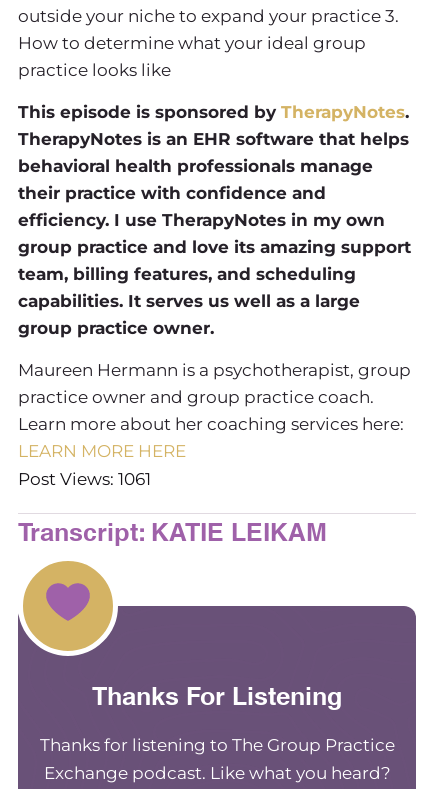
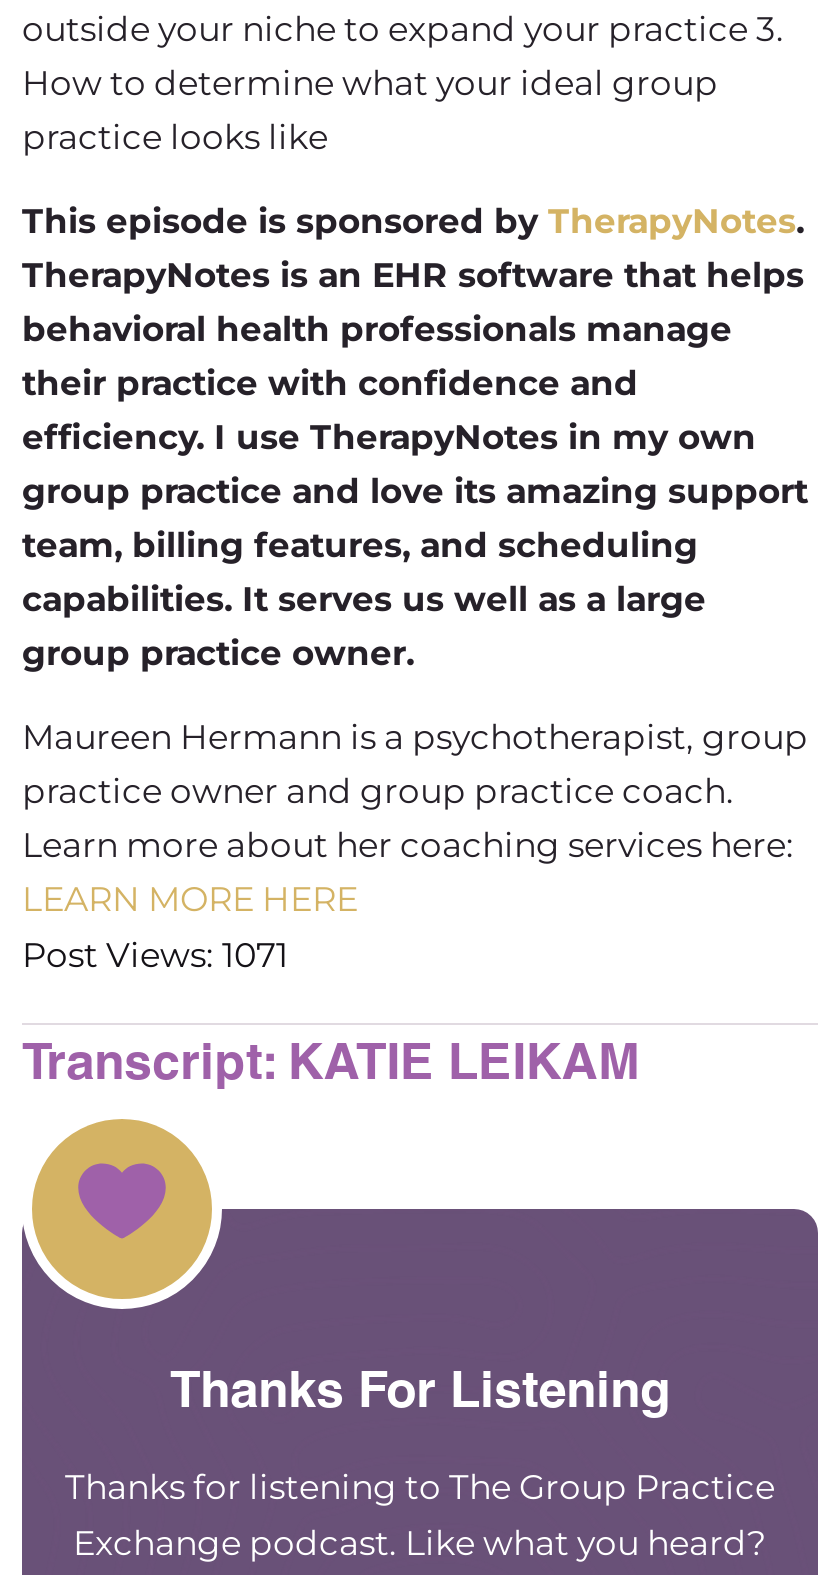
- Post Views: 1061
+ Post Views: 1071
